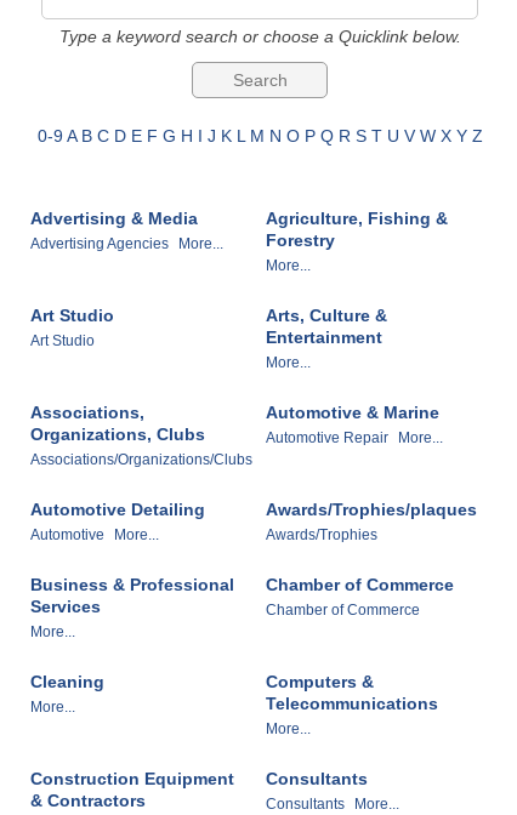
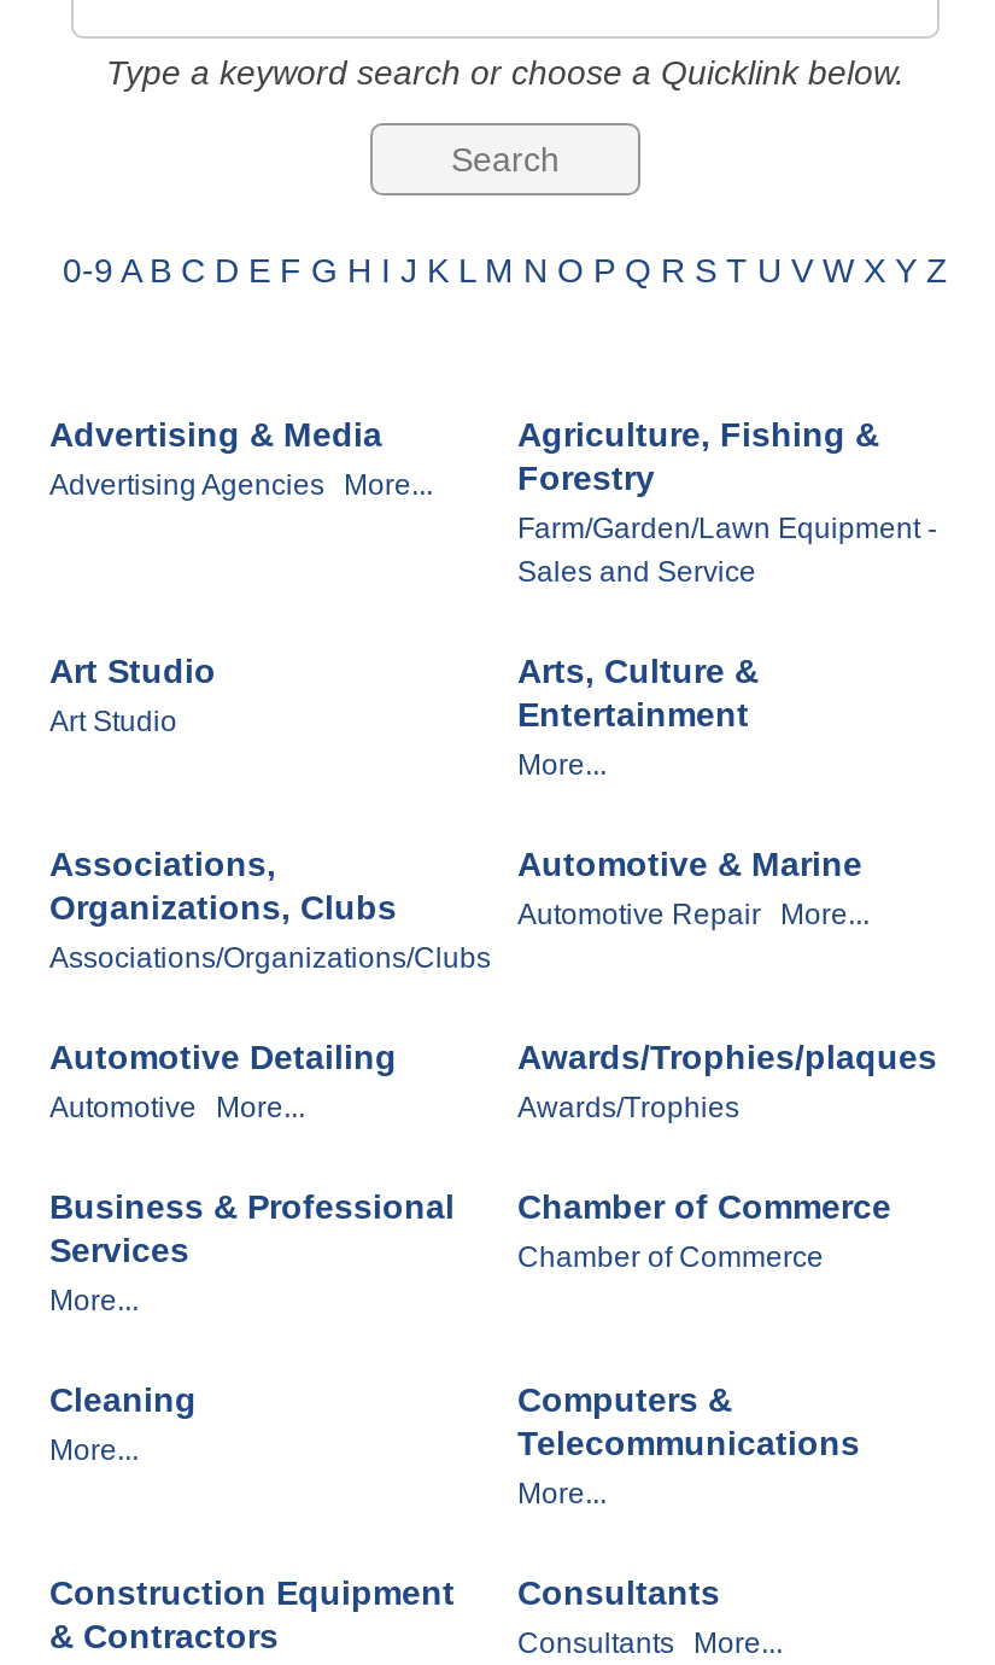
- More...
+ Farm/Garden/Lawn Equipment -
+ Sales and Service
